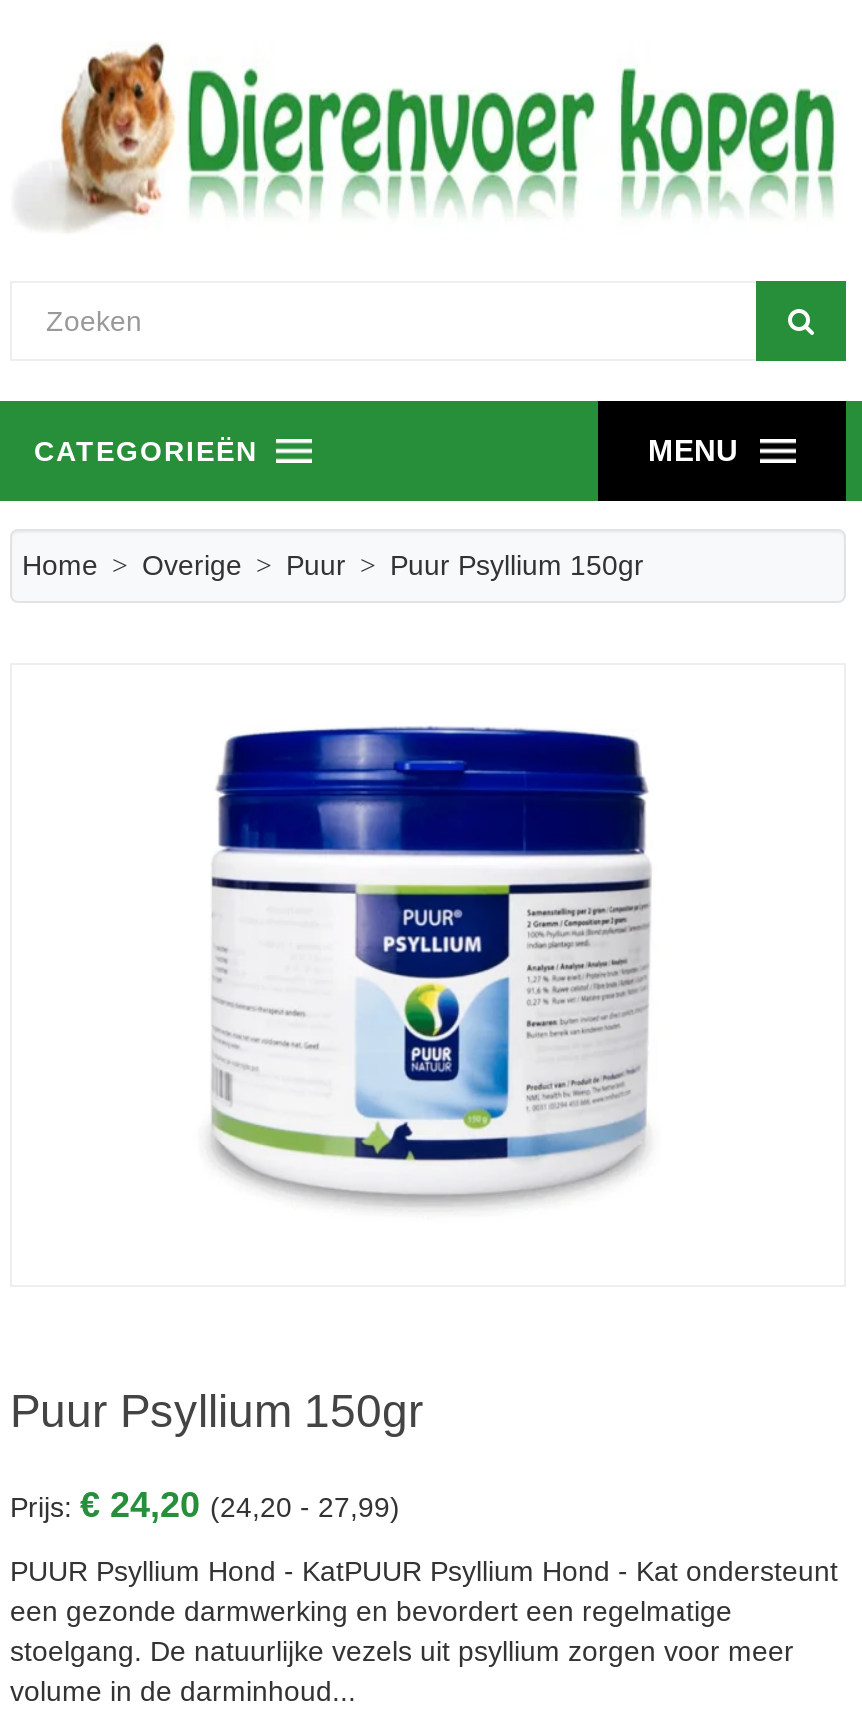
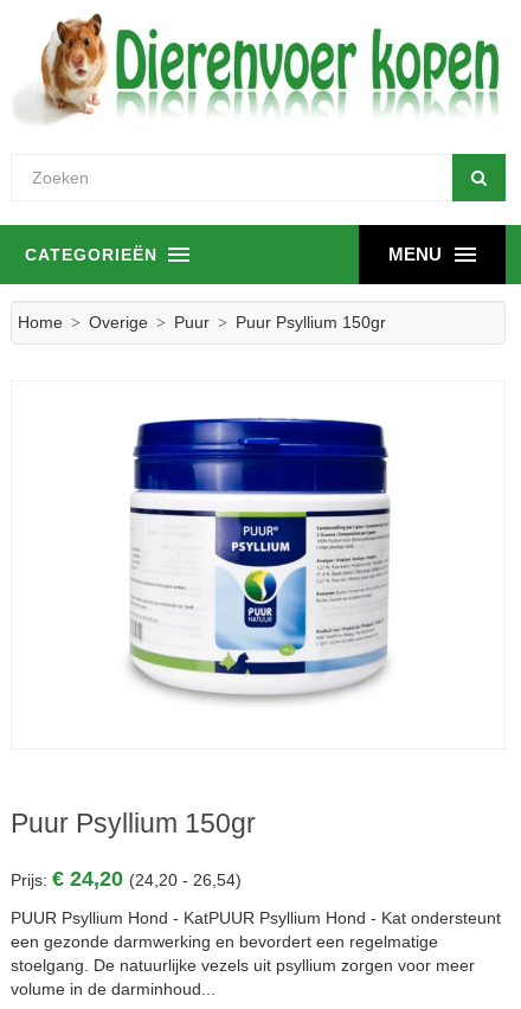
- Prijs: € 24,20 (24,20 - 27,99)
+ Prijs: € 24,20 (24,20 - 26,54)
